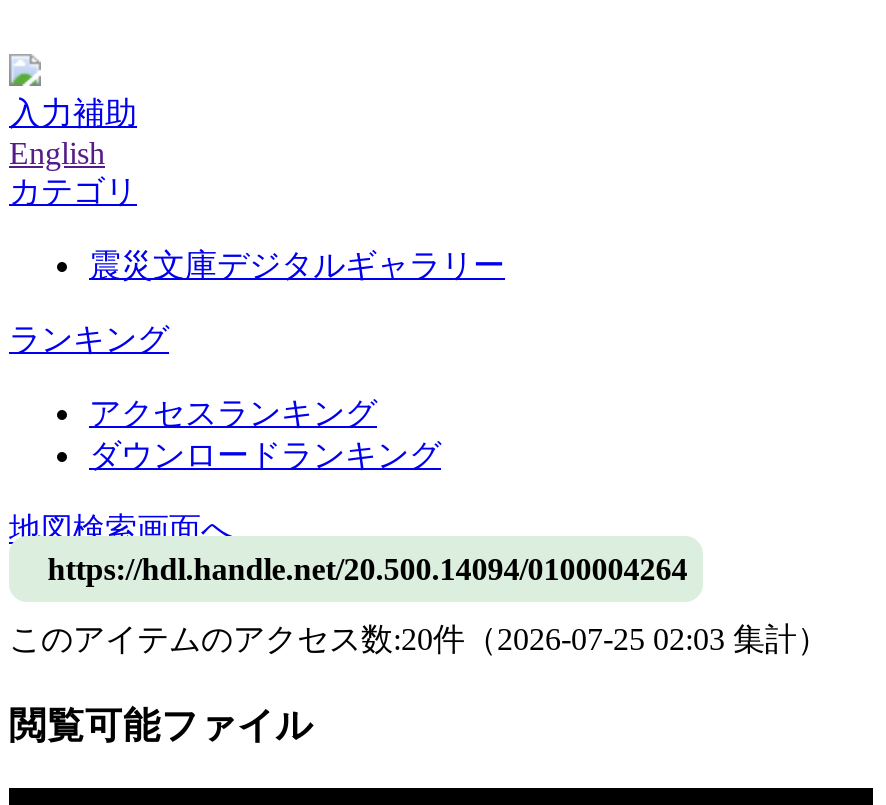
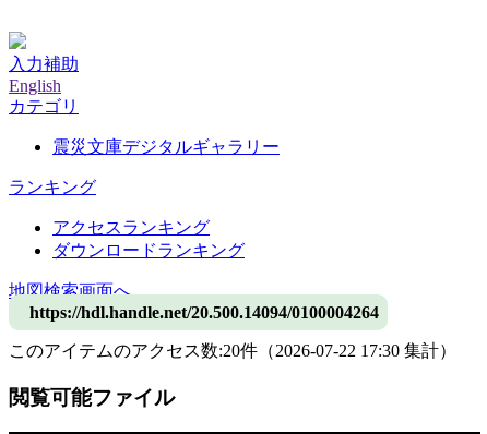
- このアイテムのアクセス数:20件（2026-07-25 02:03 集計）
+ このアイテムのアクセス数:20件（2026-07-22 17:30 集計）
